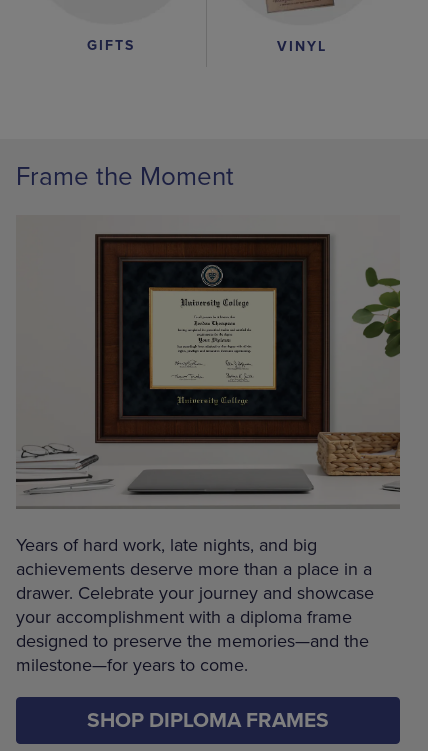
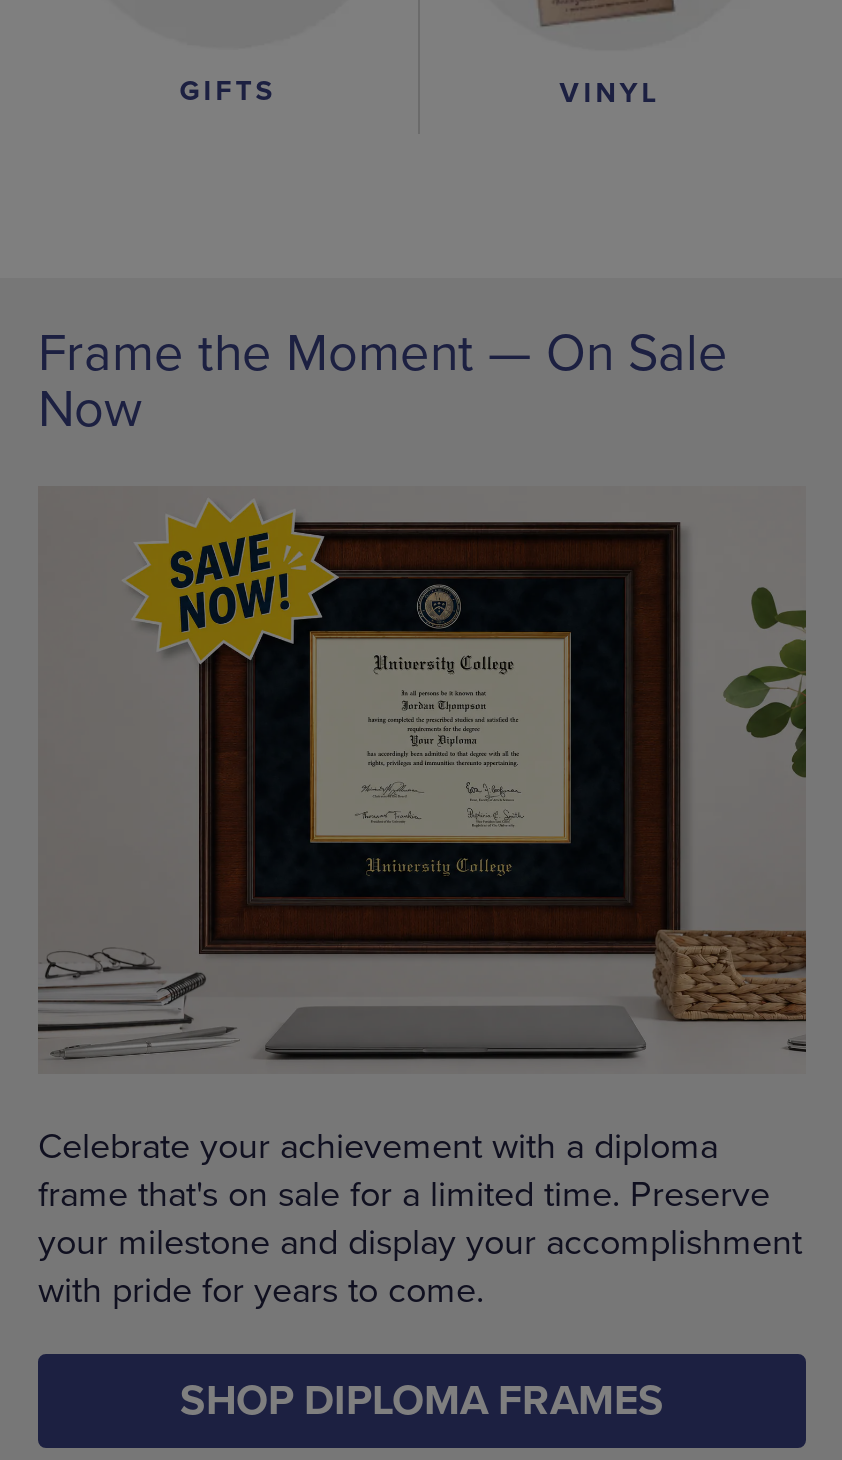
- Frame the Moment
+ Frame the Moment — On Sale
+ Now

- [image]
- Years of hard work, late nights, and big
- achievements deserve more than a place in a
- drawer. Celebrate your journey and showcase
- your accomplishment with a diploma frame
- designed to preserve the memories—and the
- milestone—for years to come.
+ [image]
+ Celebrate your achievement with a diploma
+ frame that's on sale for a limited time. Preserve
+ your milestone and display your accomplishment
+ with pride for years to come.
